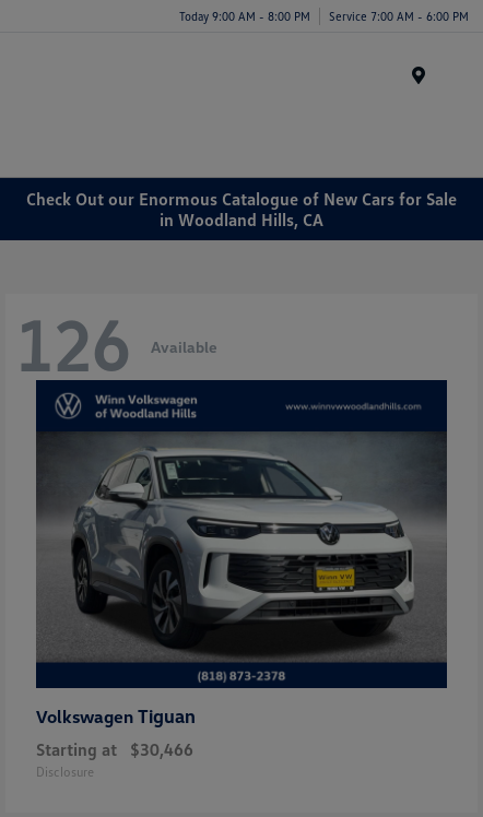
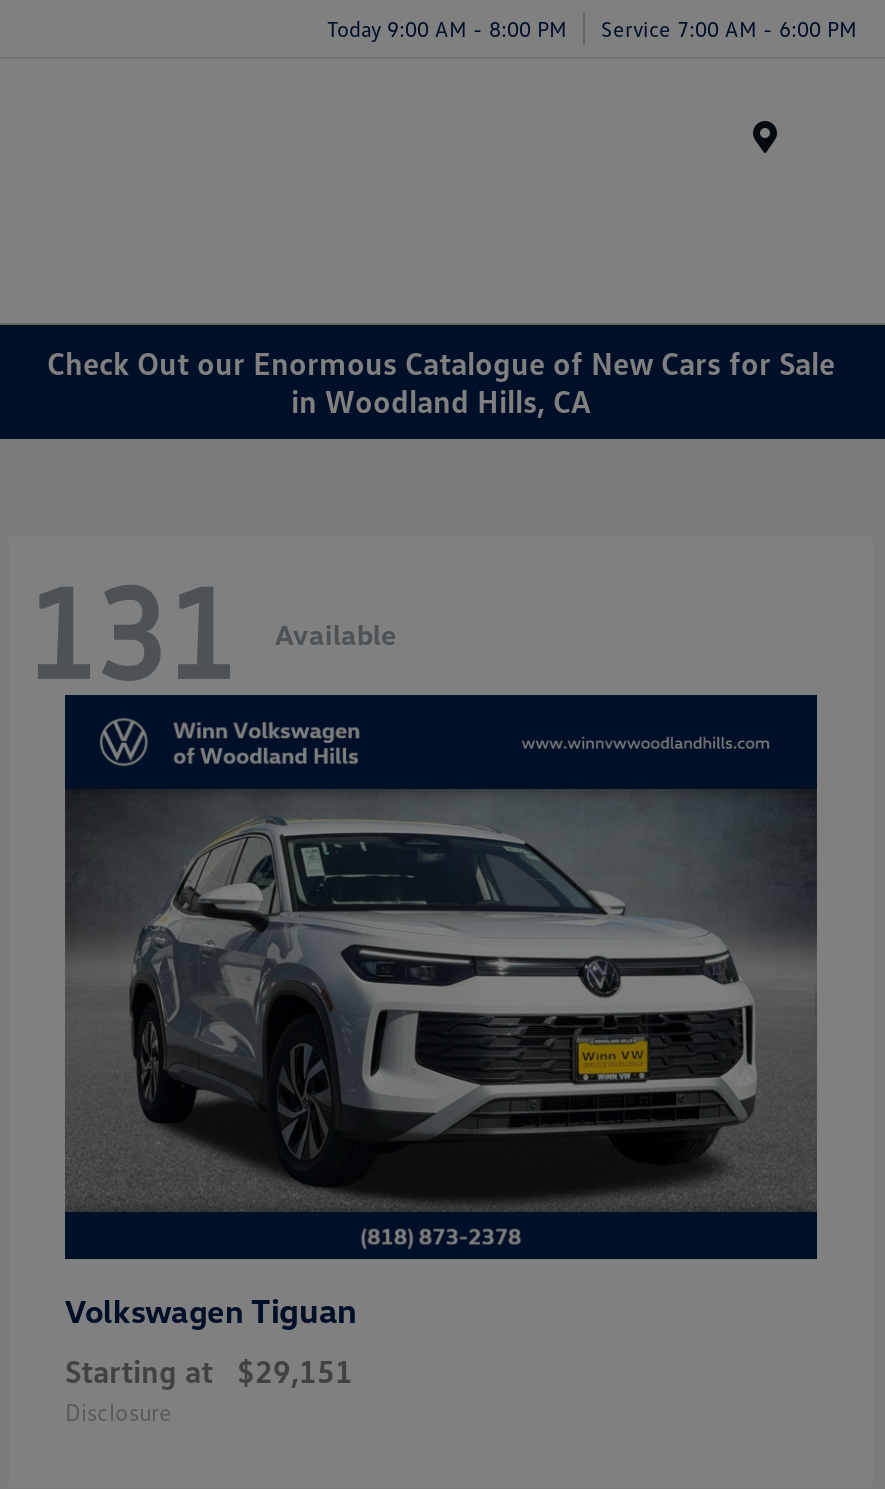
- 126 Available
+ 131 Available

- Starting at $30,466
+ Starting at $29,151
